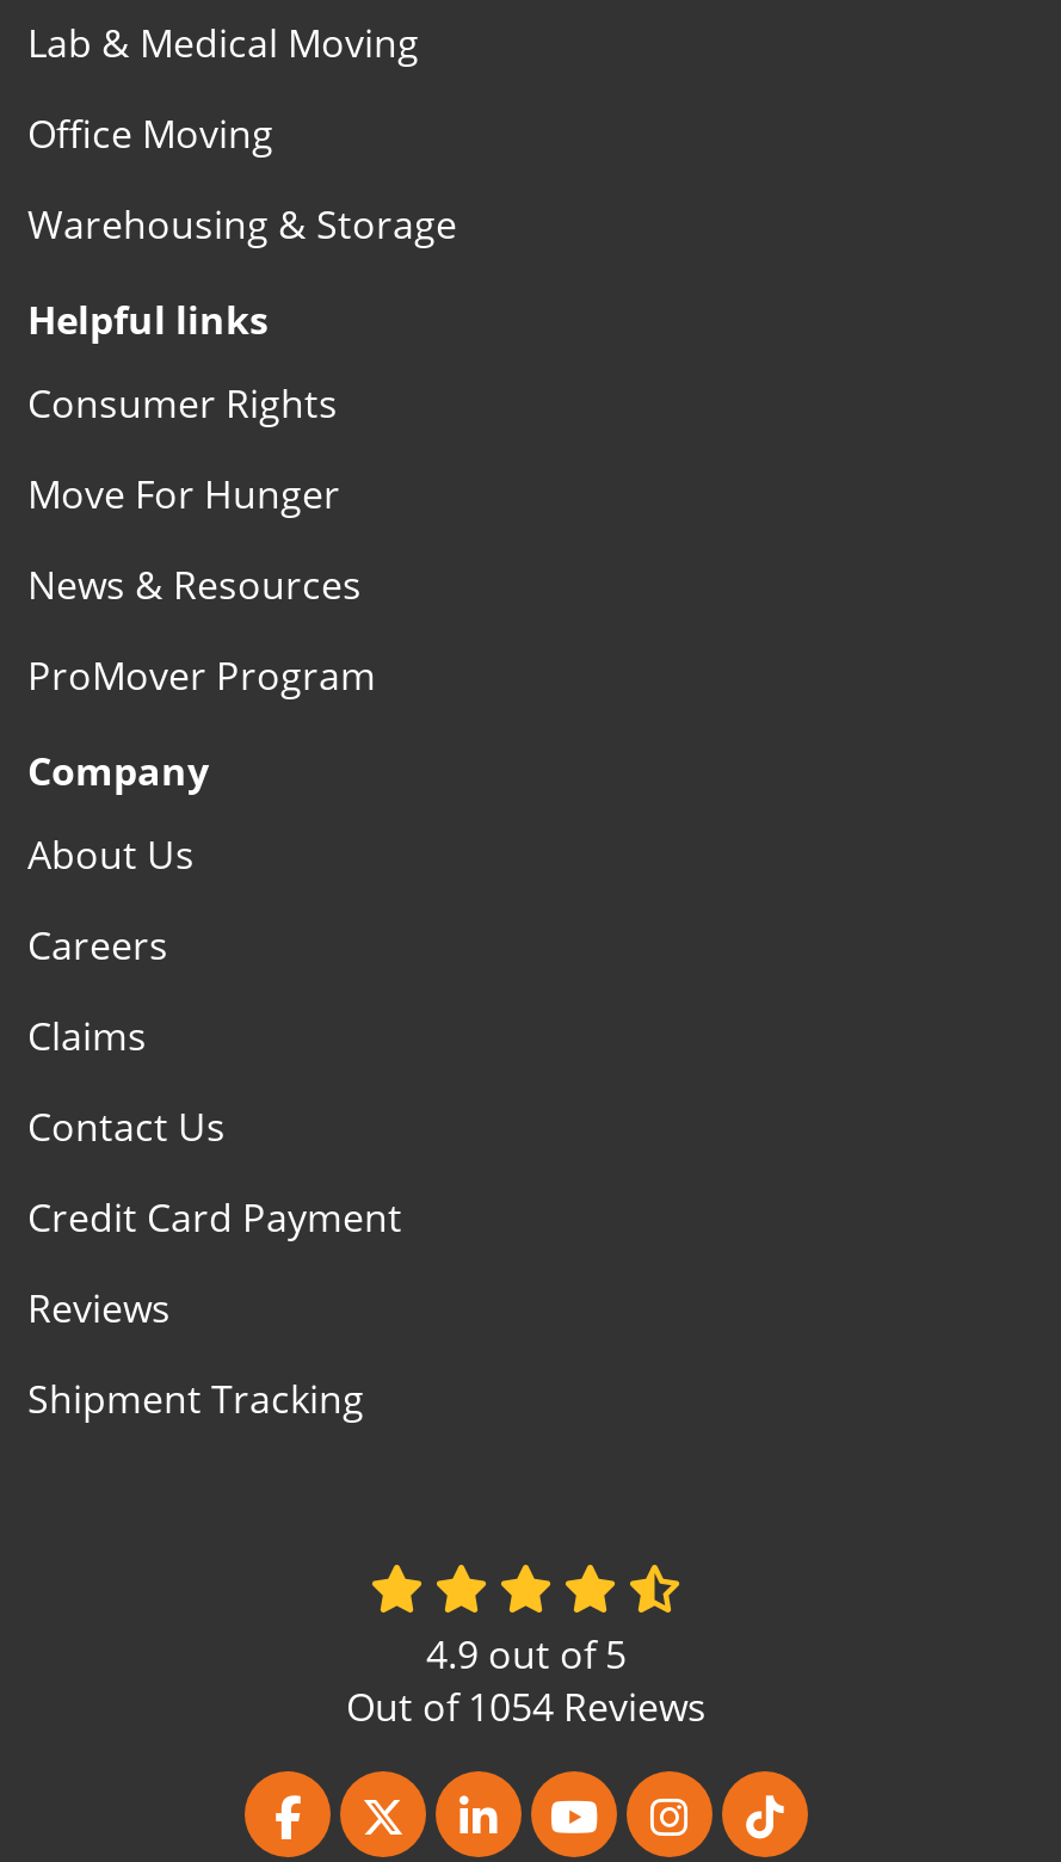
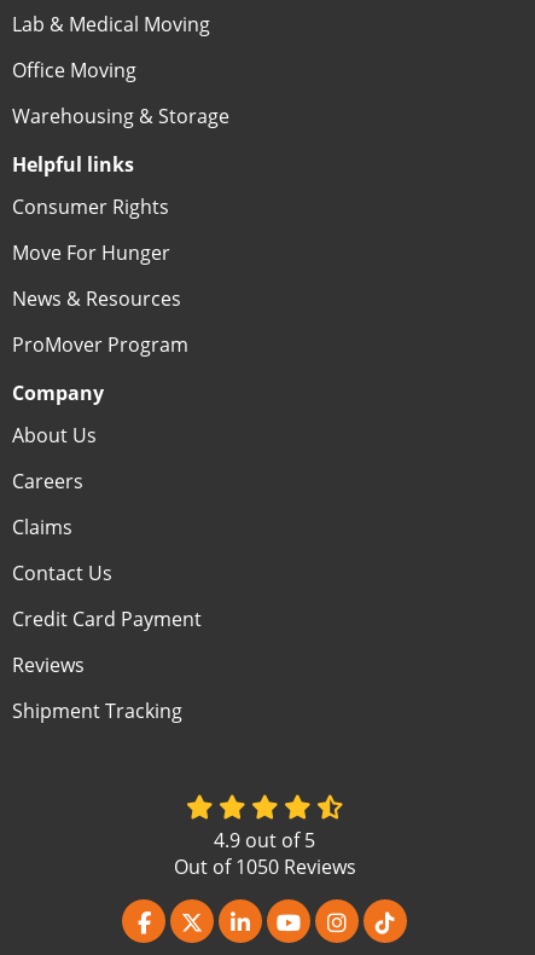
- Out of 1054 Reviews
+ Out of 1050 Reviews
